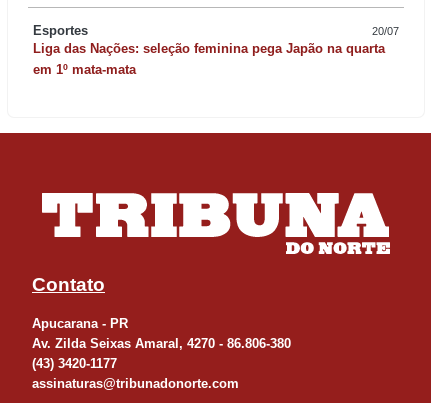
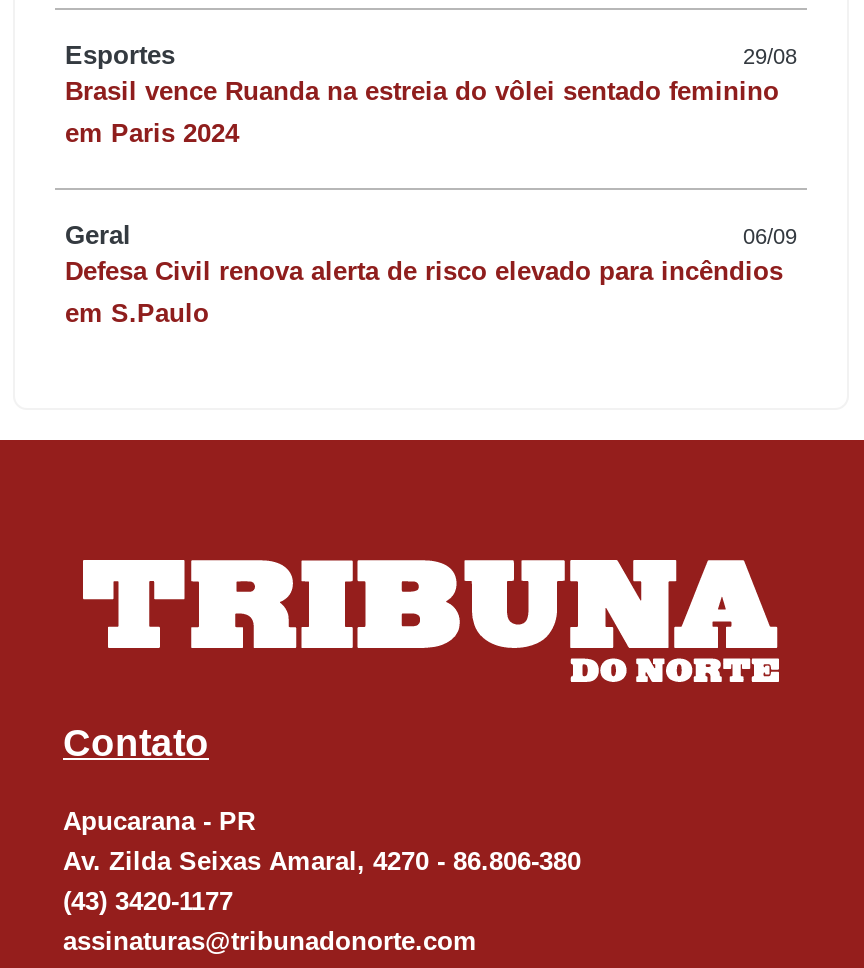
- 20/07
- Liga das Nações: seleção feminina pega Japão na quarta
- em 1º mata-mata
+ 29/08
+ Brasil vence Ruanda na estreia do vôlei sentado feminino
+ em Paris 2024
+ Geral
+ 06/09
+ Defesa Civil renova alerta de risco elevado para incêndios
+ em S.Paulo
